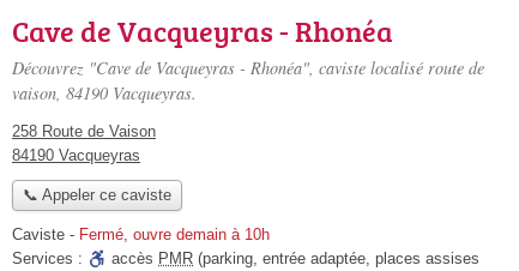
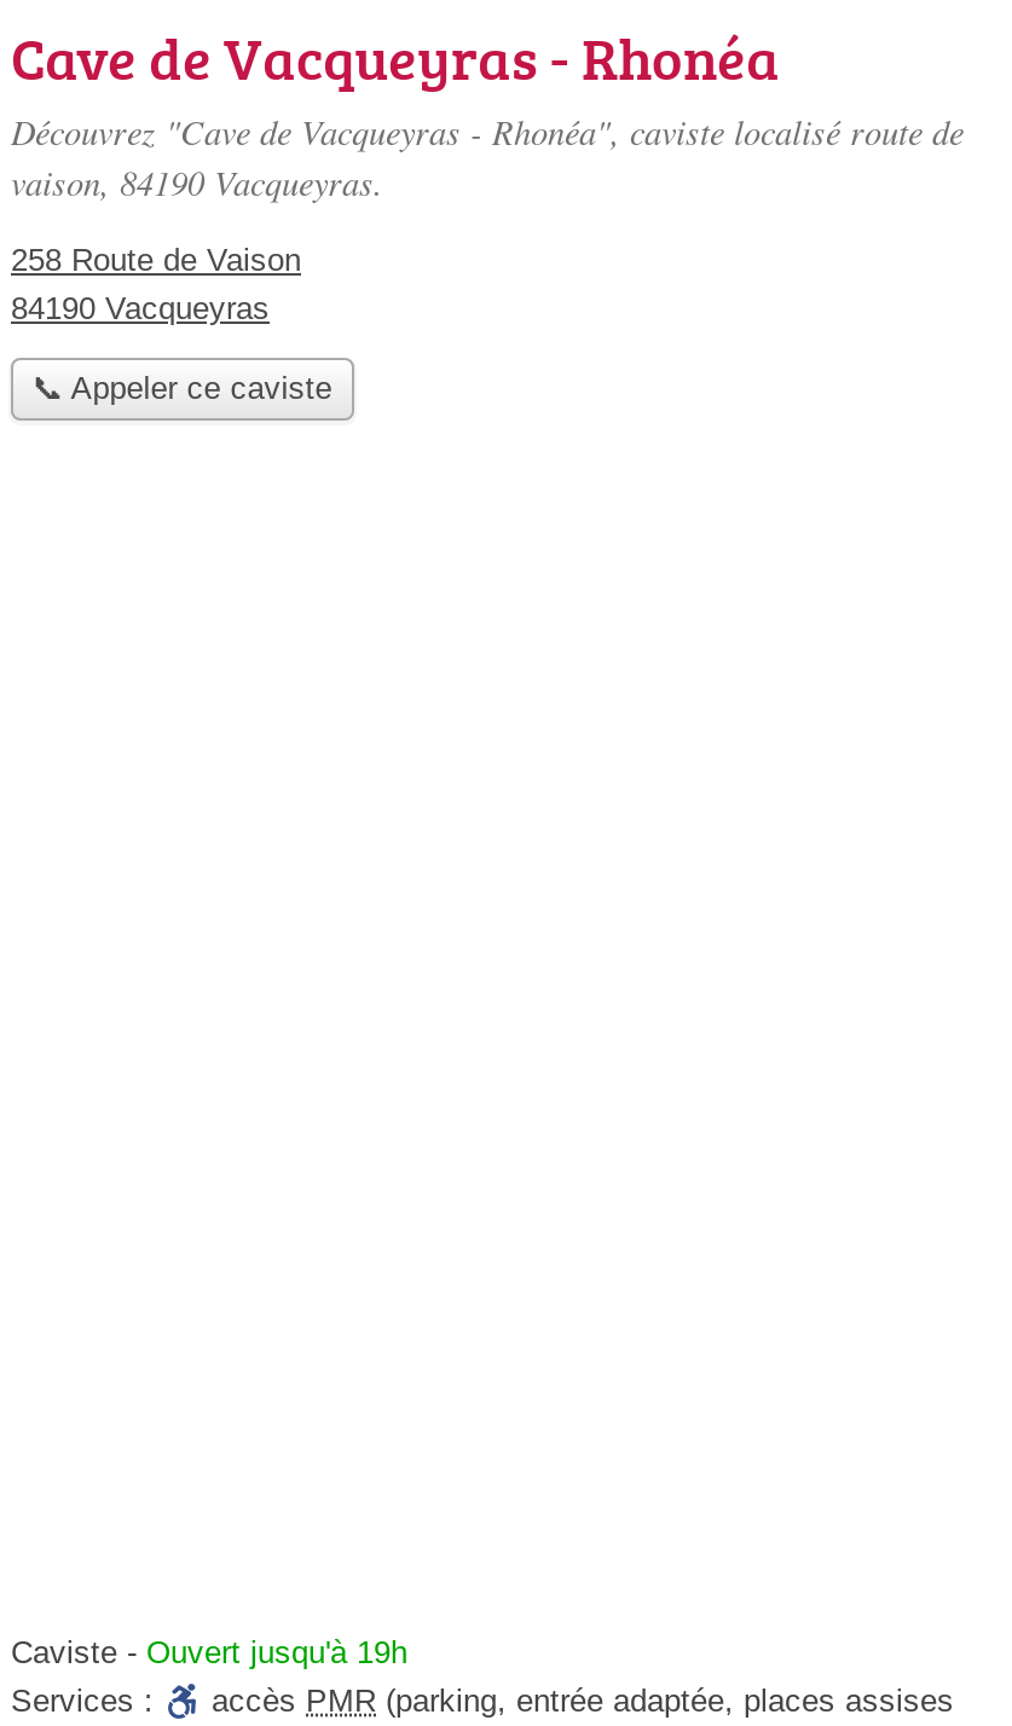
- Caviste - Fermé, ouvre demain à 10h
+ Caviste - Ouvert jusqu'à 19h
